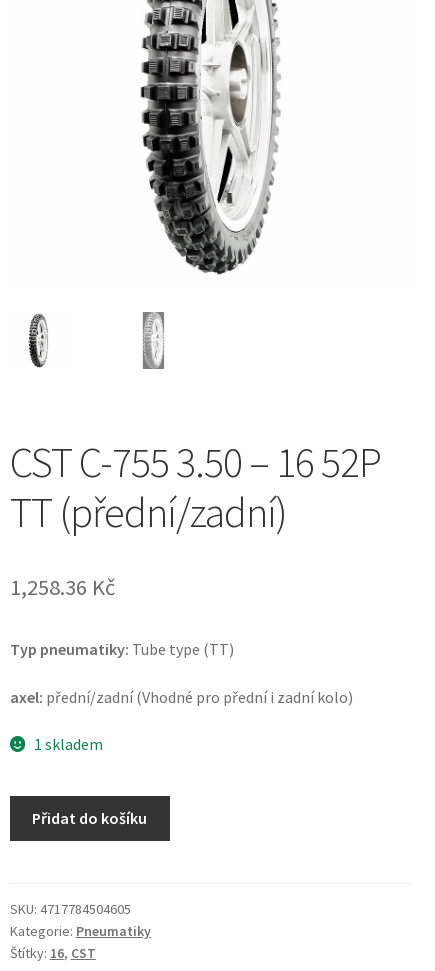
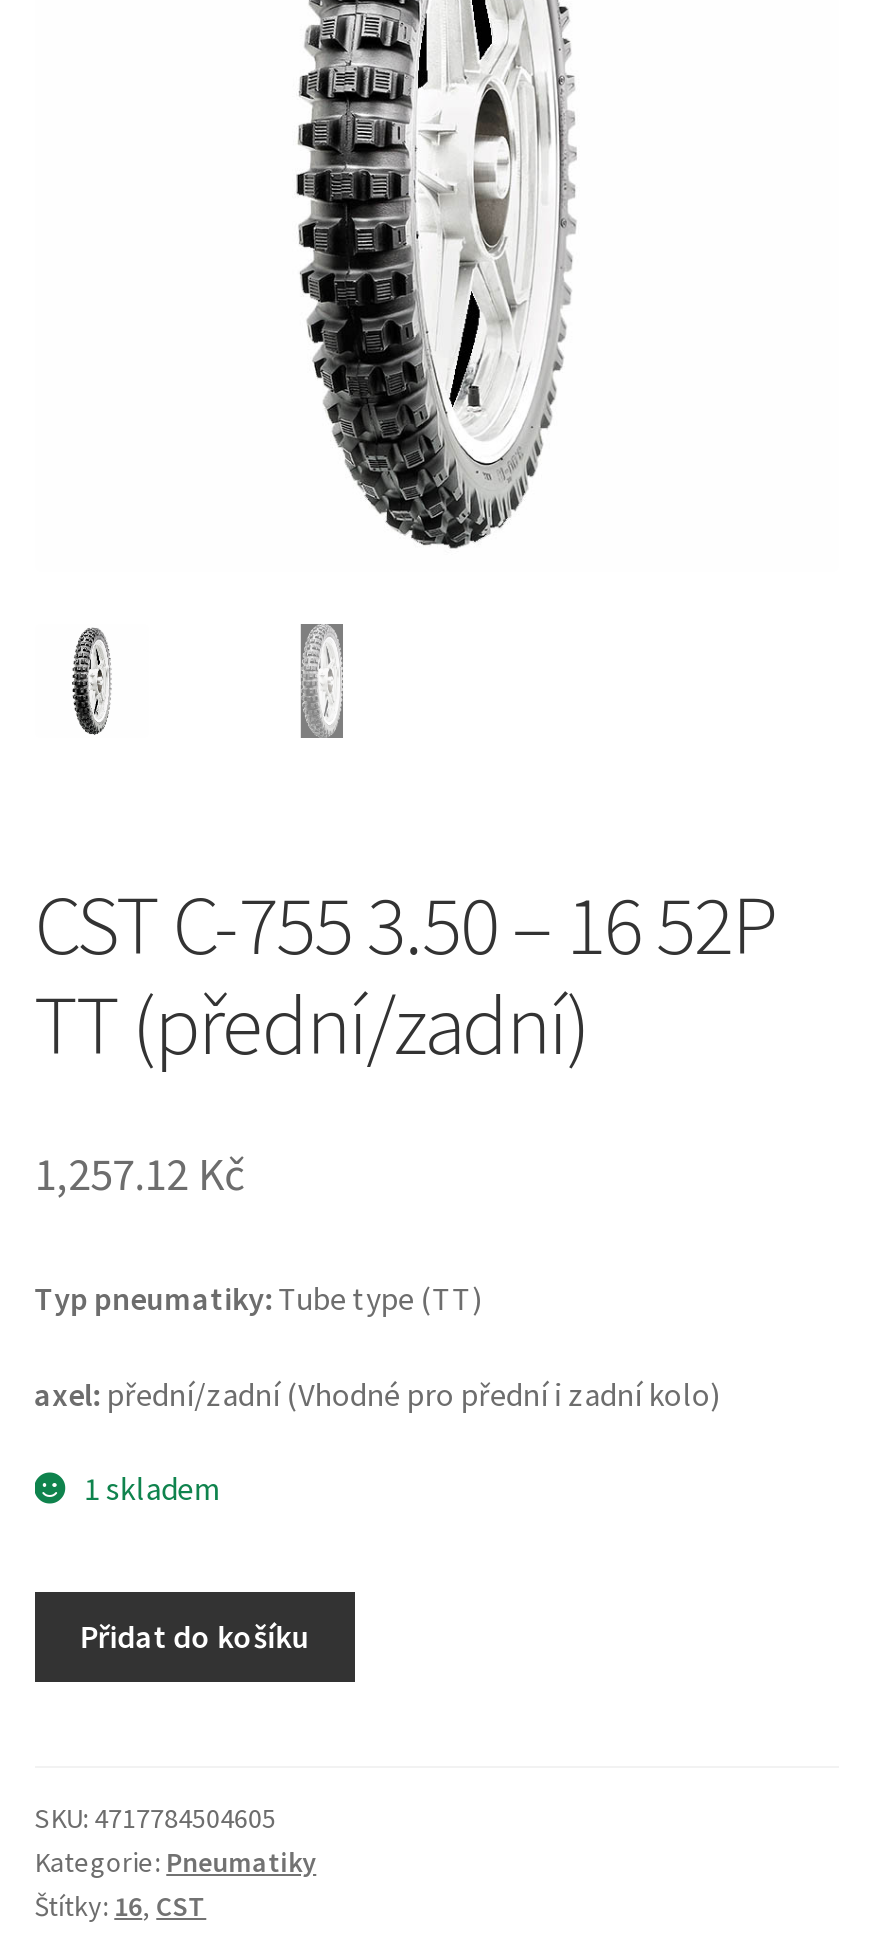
- 1,258.36 Kč
+ 1,257.12 Kč
